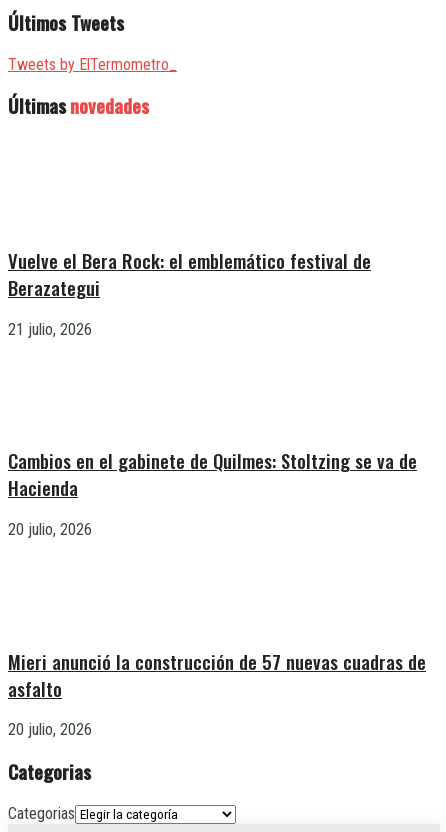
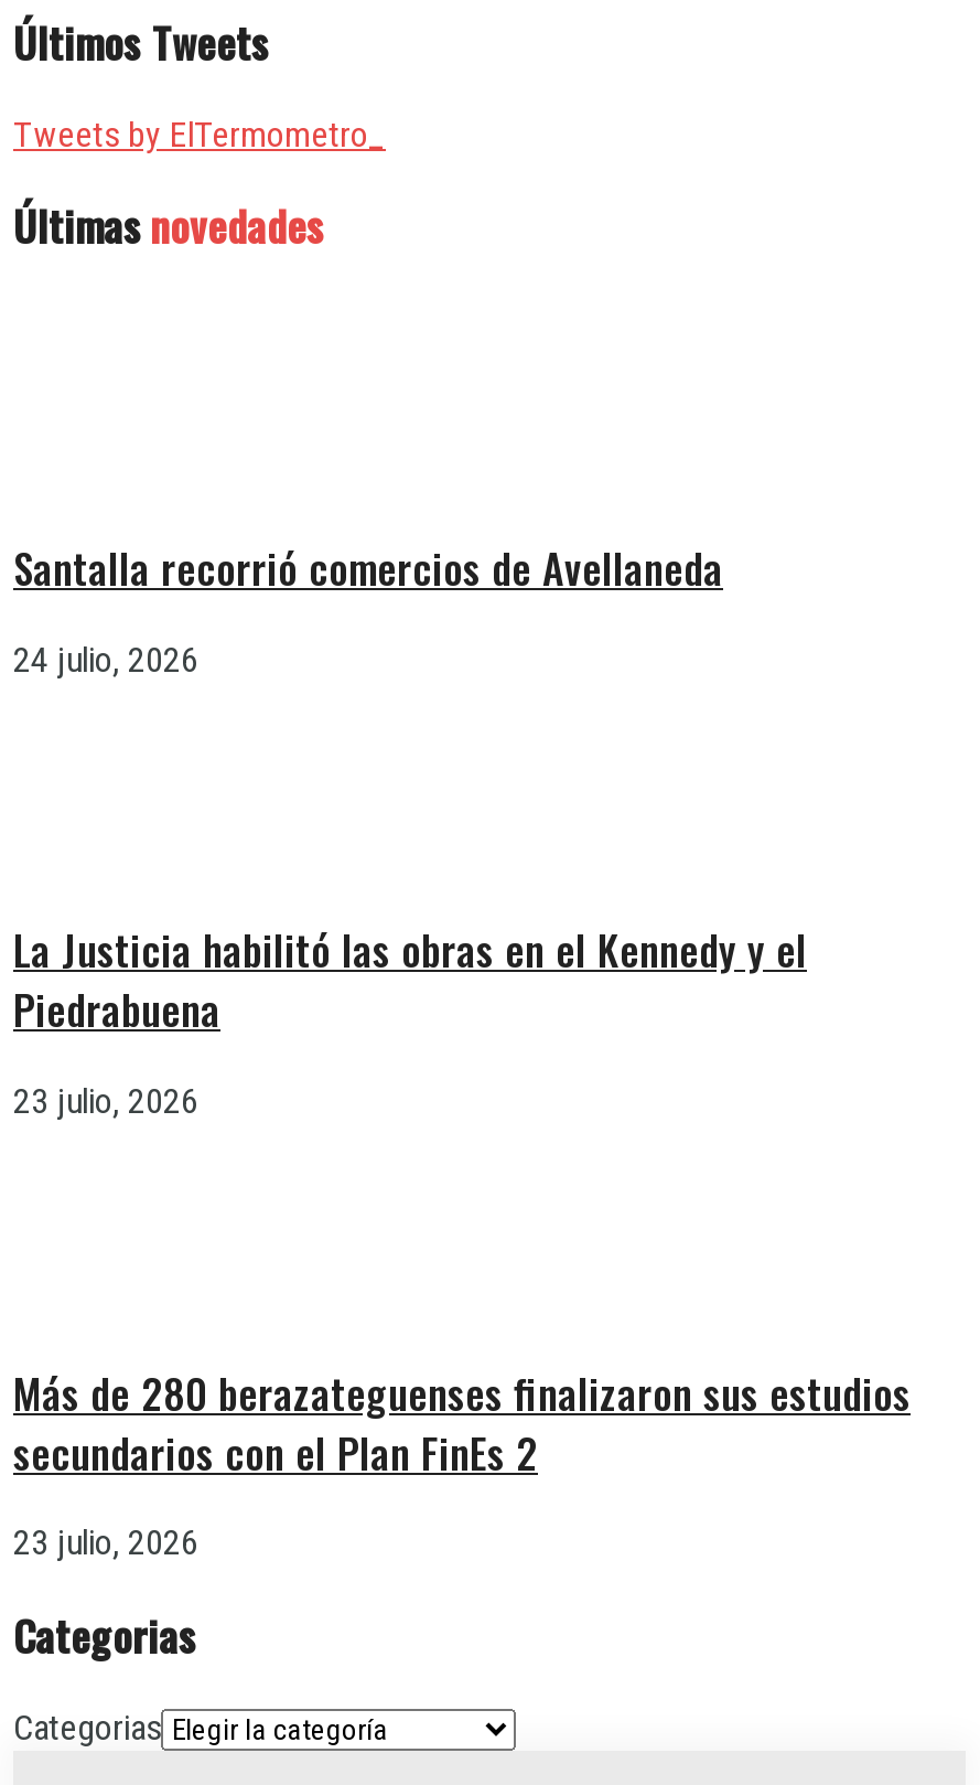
- Vuelve el Bera Rock: el emblemático festival de
- Berazategui
+ Santalla recorrió comercios de Avellaneda

- 21 julio, 2026
+ 24 julio, 2026

- Cambios en el gabinete de Quilmes: Stoltzing se va de
- Hacienda
+ La Justicia habilitó las obras en el Kennedy y el
+ Piedrabuena

- 20 julio, 2026
+ 23 julio, 2026

- Mieri anunció la construcción de 57 nuevas cuadras de
- asfalto
+ Más de 280 berazateguenses finalizaron sus estudios
+ secundarios con el Plan FinEs 2

- 20 julio, 2026
+ 23 julio, 2026
